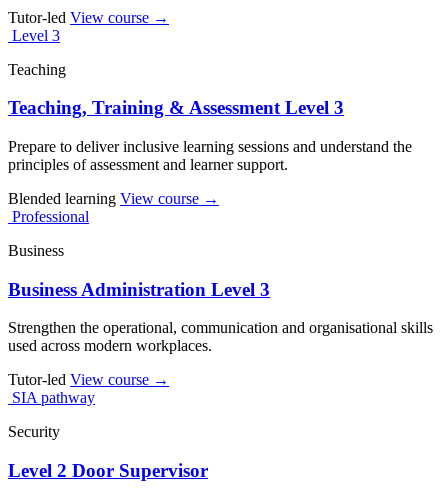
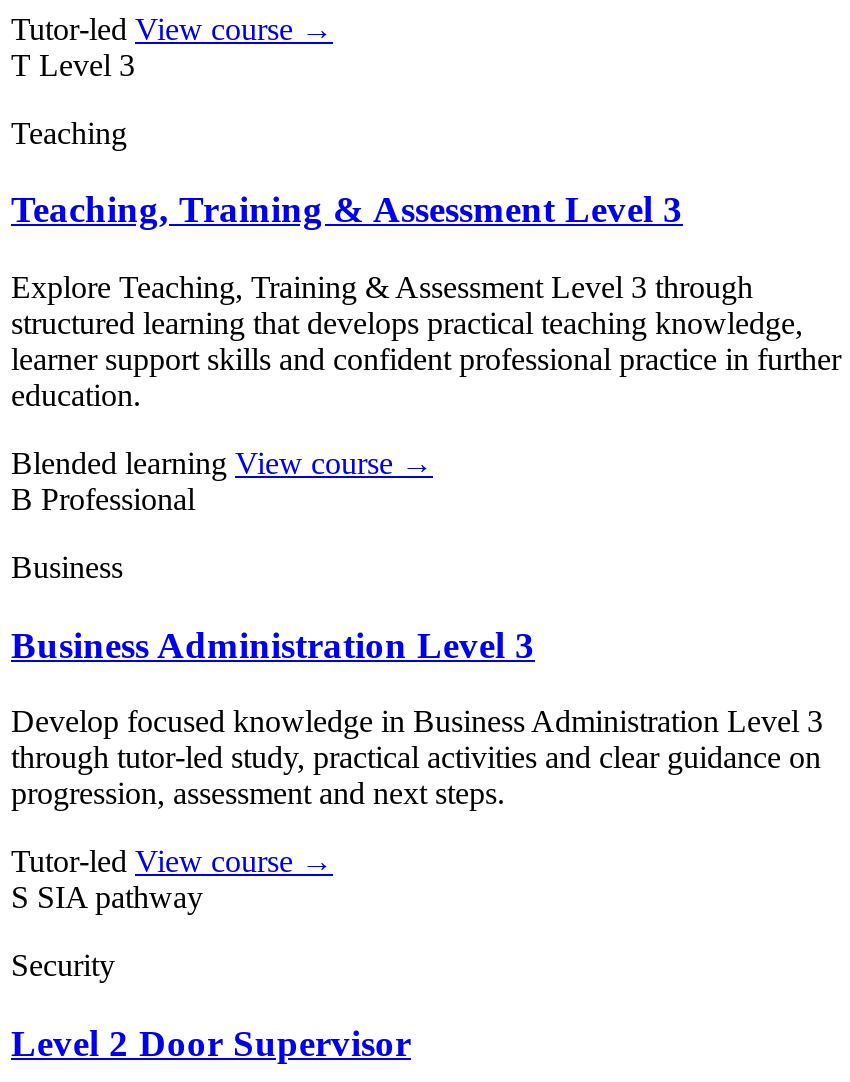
- Level 3
+ T Level 3

- Prepare to deliver inclusive learning sessions and understand the
- principles of assessment and learner support.
+ Explore Teaching, Training & Assessment Level 3 through
+ structured learning that develops practical teaching knowledge,
+ learner support skills and confident professional practice in further
+ education.

- Professional
+ B Professional

- Strengthen the operational, communication and organisational skills
- used across modern workplaces.
+ Develop focused knowledge in Business Administration Level 3
+ through tutor-led study, practical activities and clear guidance on
+ progression, assessment and next steps.

- SIA pathway
+ S SIA pathway
